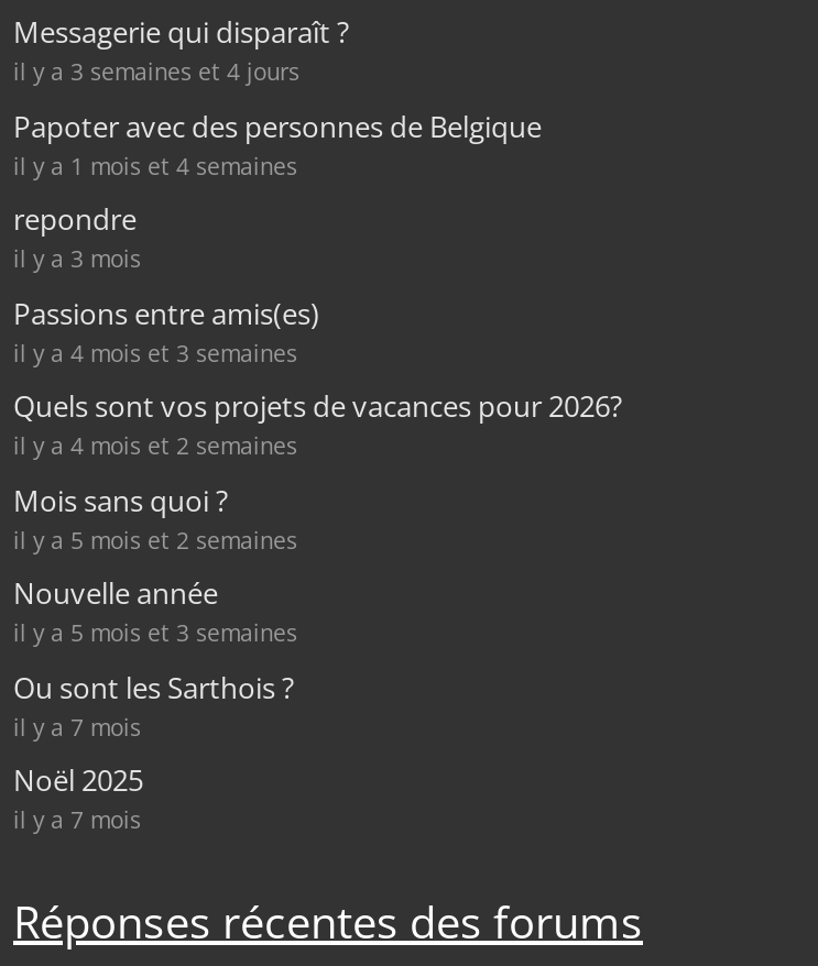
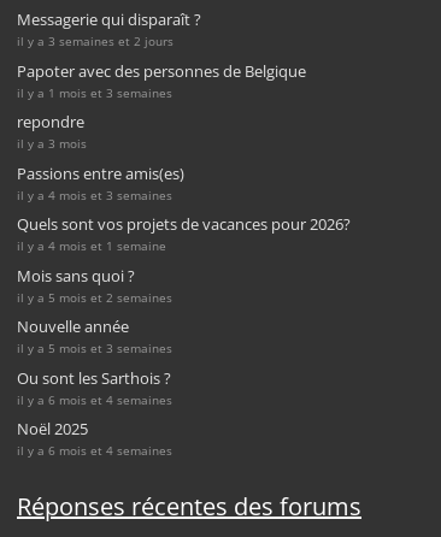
- il y a 3 semaines et 4 jours
+ il y a 3 semaines et 2 jours

- il y a 1 mois et 4 semaines
+ il y a 1 mois et 3 semaines

- il y a 4 mois et 2 semaines
+ il y a 4 mois et 1 semaine

- il y a 7 mois
+ il y a 6 mois et 4 semaines

- il y a 7 mois
+ il y a 6 mois et 4 semaines
